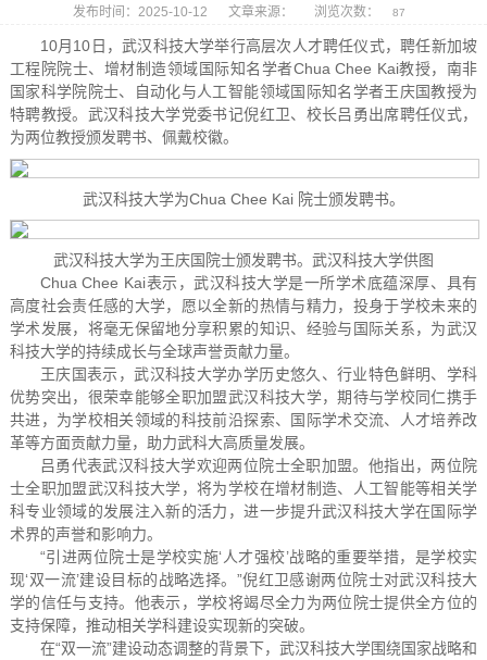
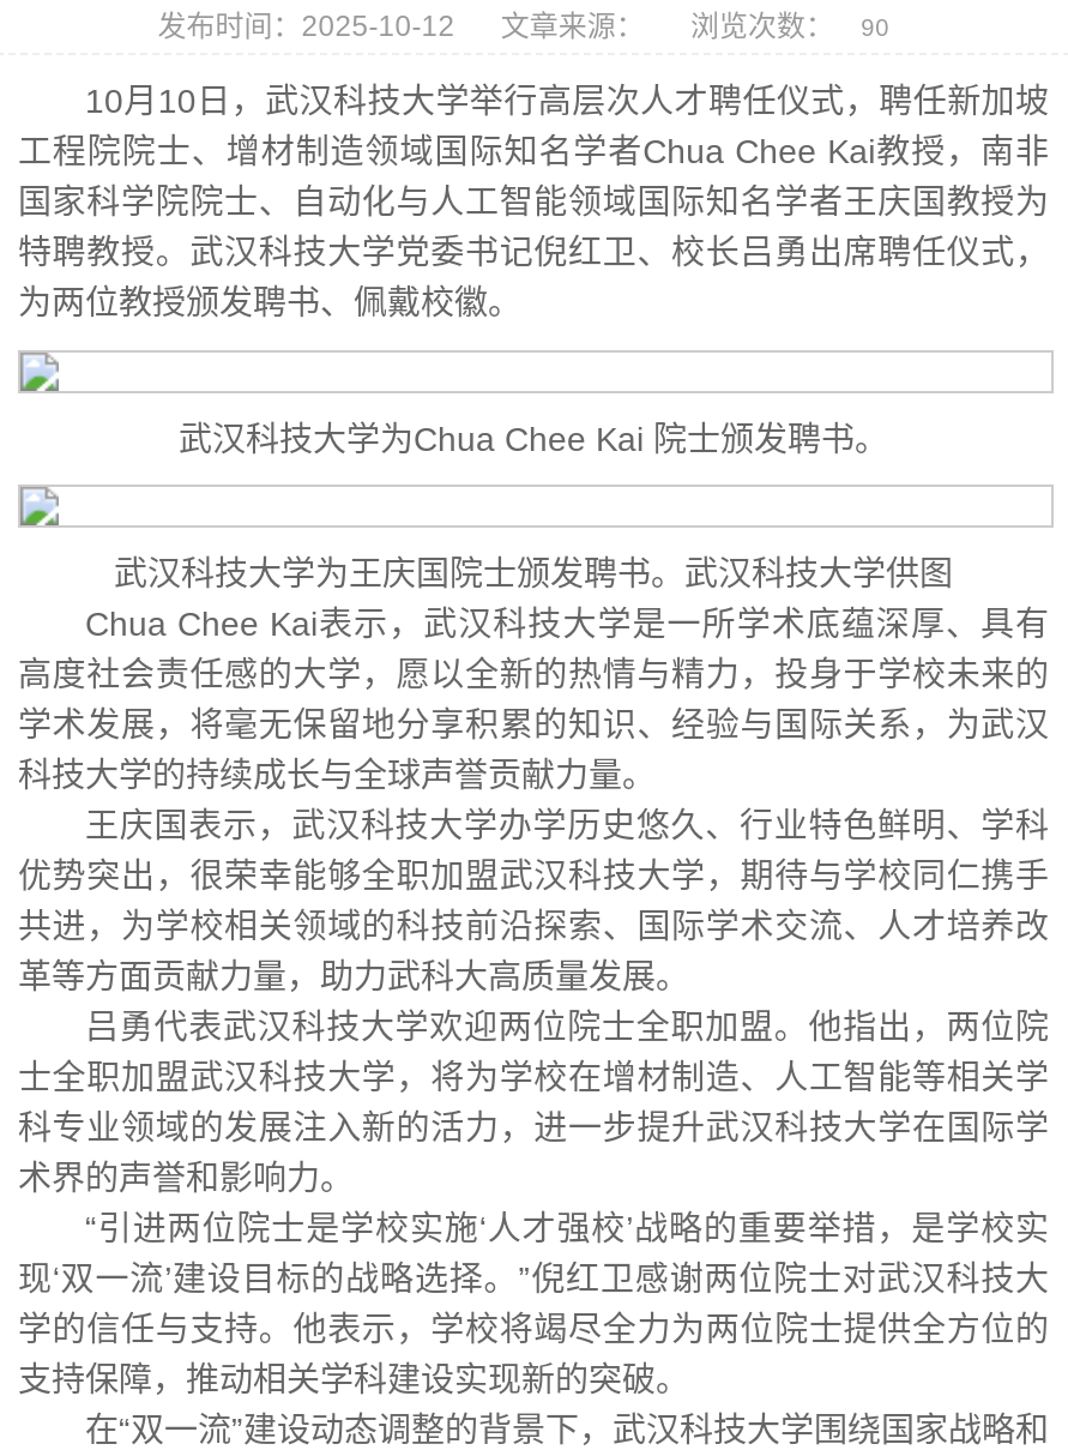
- 发布时间：2025-10-12 文章来源： 浏览次数： 87
+ 发布时间：2025-10-12 文章来源： 浏览次数： 90
